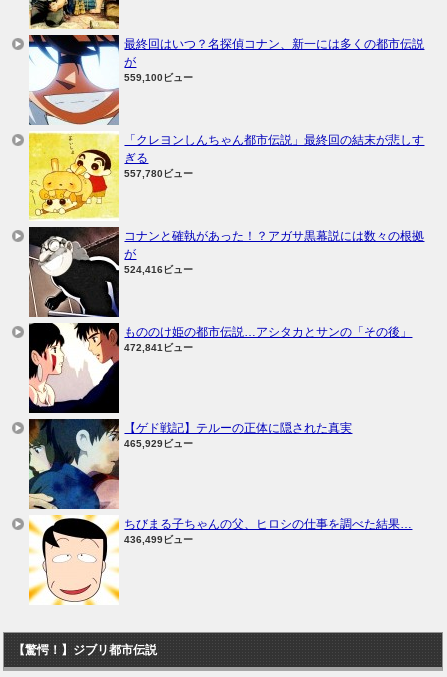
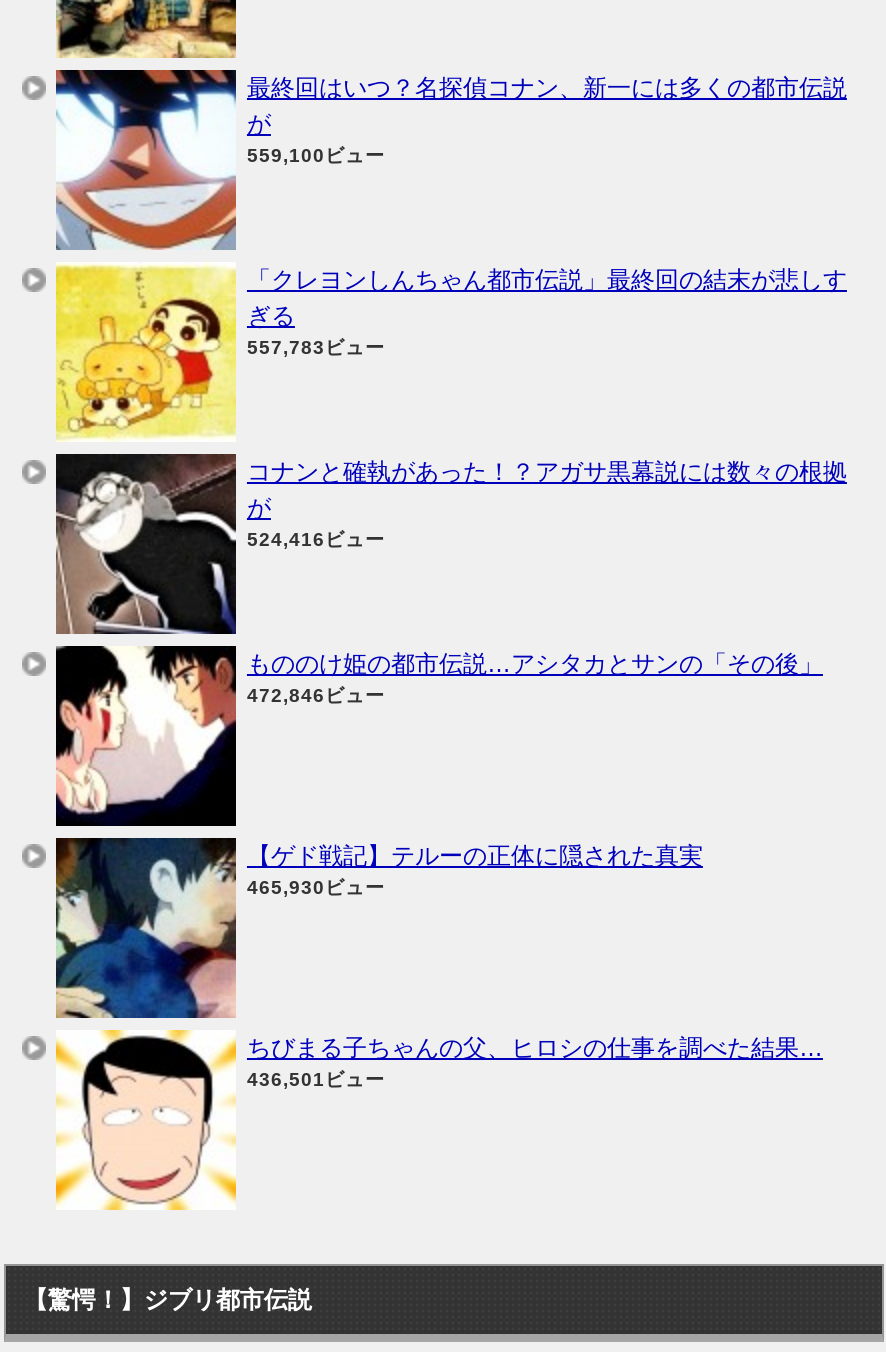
- 557,780ビュー
+ 557,783ビュー

- 472,841ビュー
+ 472,846ビュー

- 465,929ビュー
+ 465,930ビュー

- 436,499ビュー
+ 436,501ビュー
